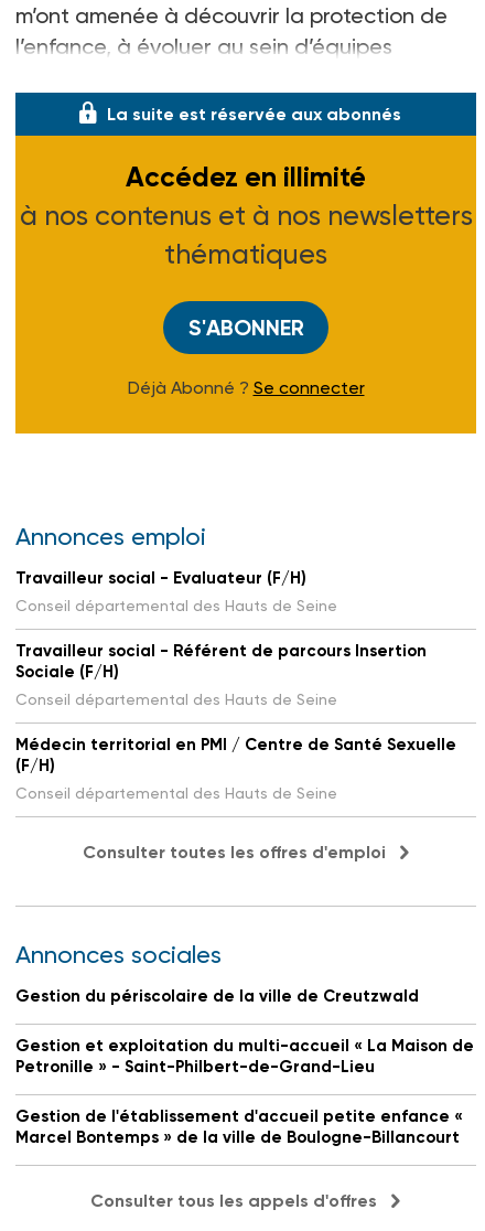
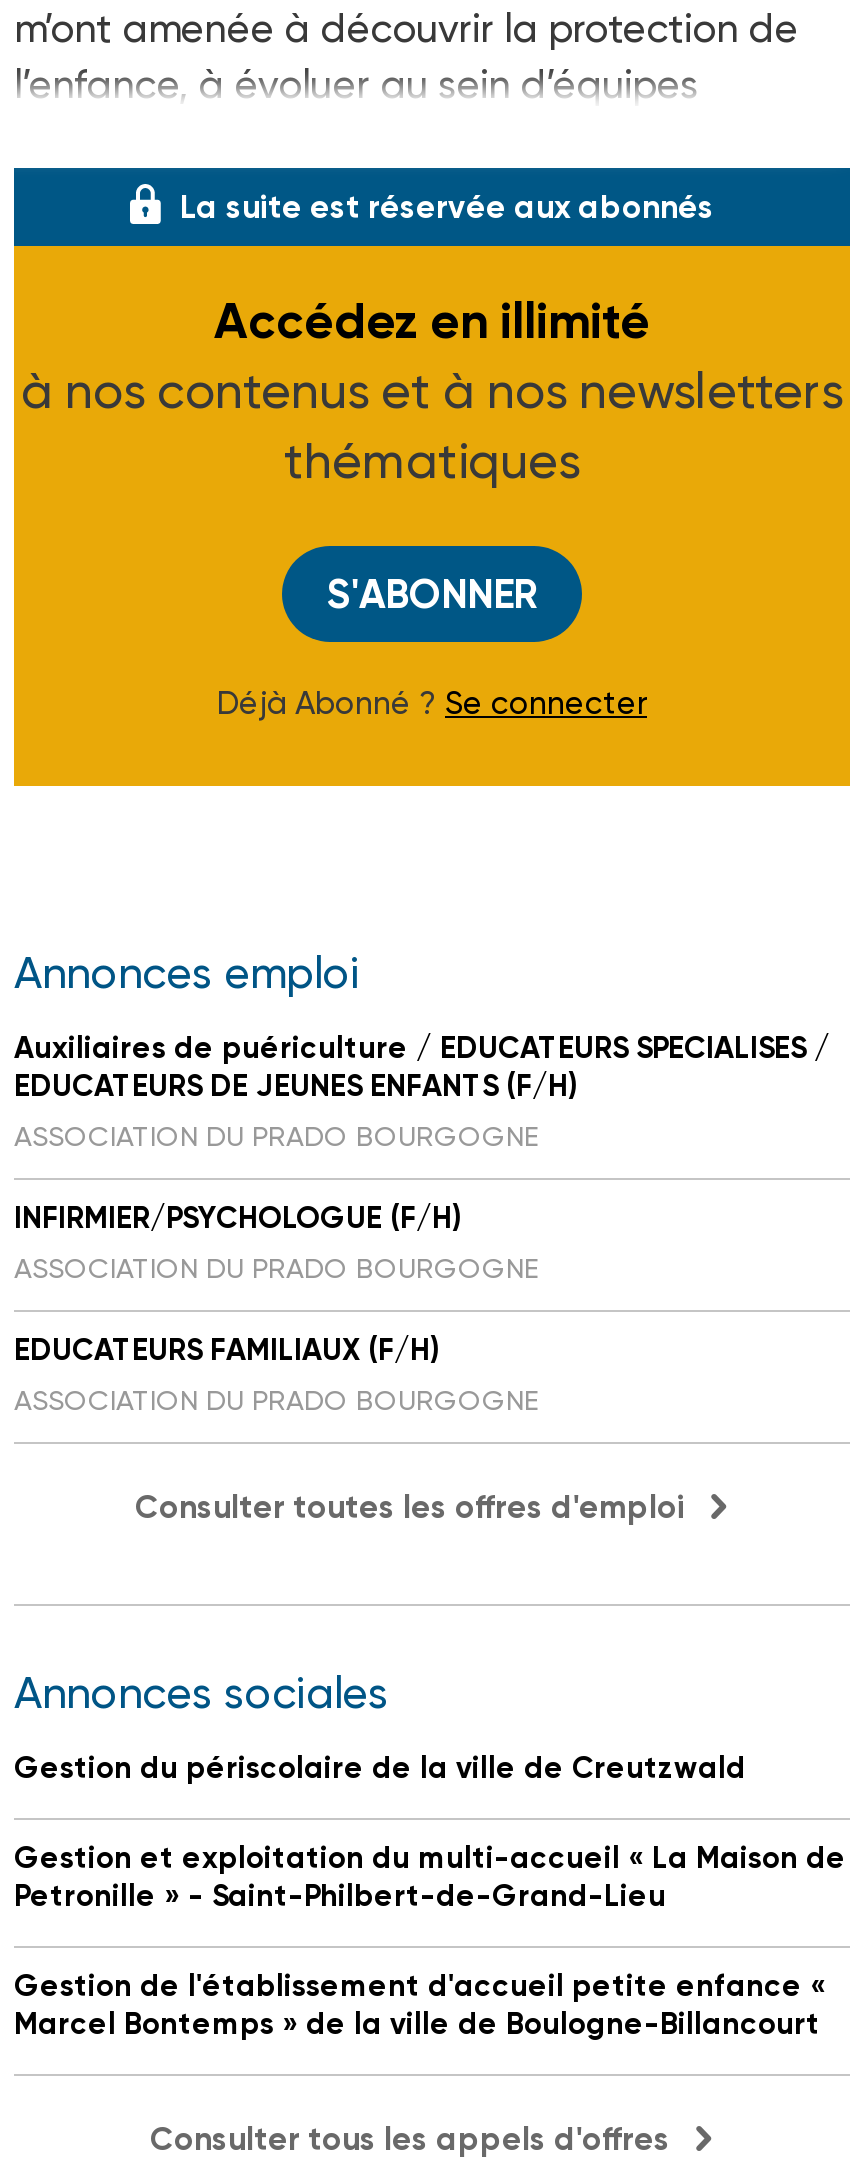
- Travailleur social - Evaluateur (F/H)
- Conseil départemental des Hauts de Seine
+ Auxiliaires de puériculture / EDUCATEURS SPECIALISES /
+ EDUCATEURS DE JEUNES ENFANTS (F/H)
+ ASSOCIATION DU PRADO BOURGOGNE

- Travailleur social - Référent de parcours Insertion
- Sociale (F/H)
- Conseil départemental des Hauts de Seine
+ INFIRMIER/PSYCHOLOGUE (F/H)
+ ASSOCIATION DU PRADO BOURGOGNE

- Médecin territorial en PMI / Centre de Santé Sexuelle
- (F/H)
- Conseil départemental des Hauts de Seine
+ EDUCATEURS FAMILIAUX (F/H)
+ ASSOCIATION DU PRADO BOURGOGNE
